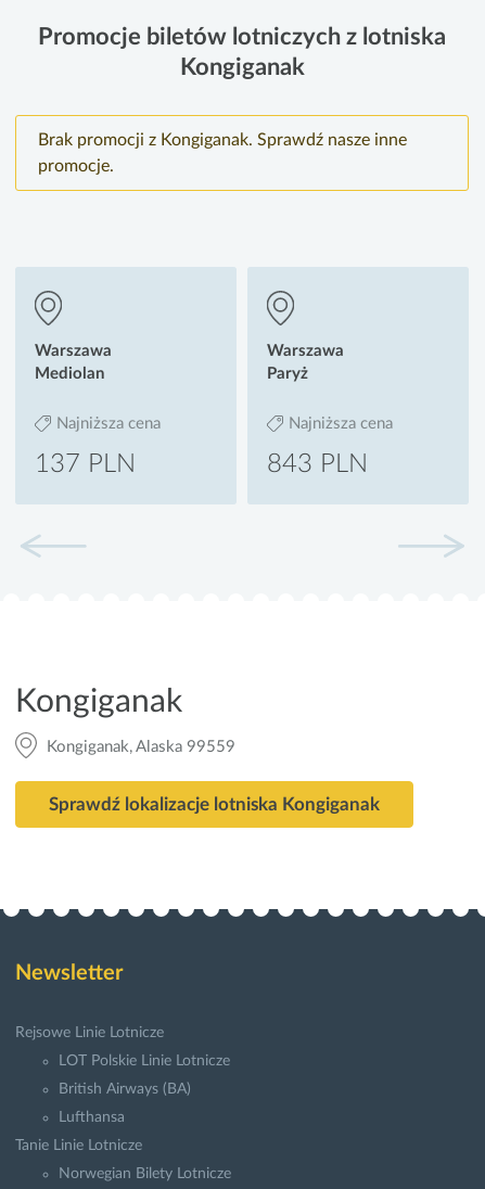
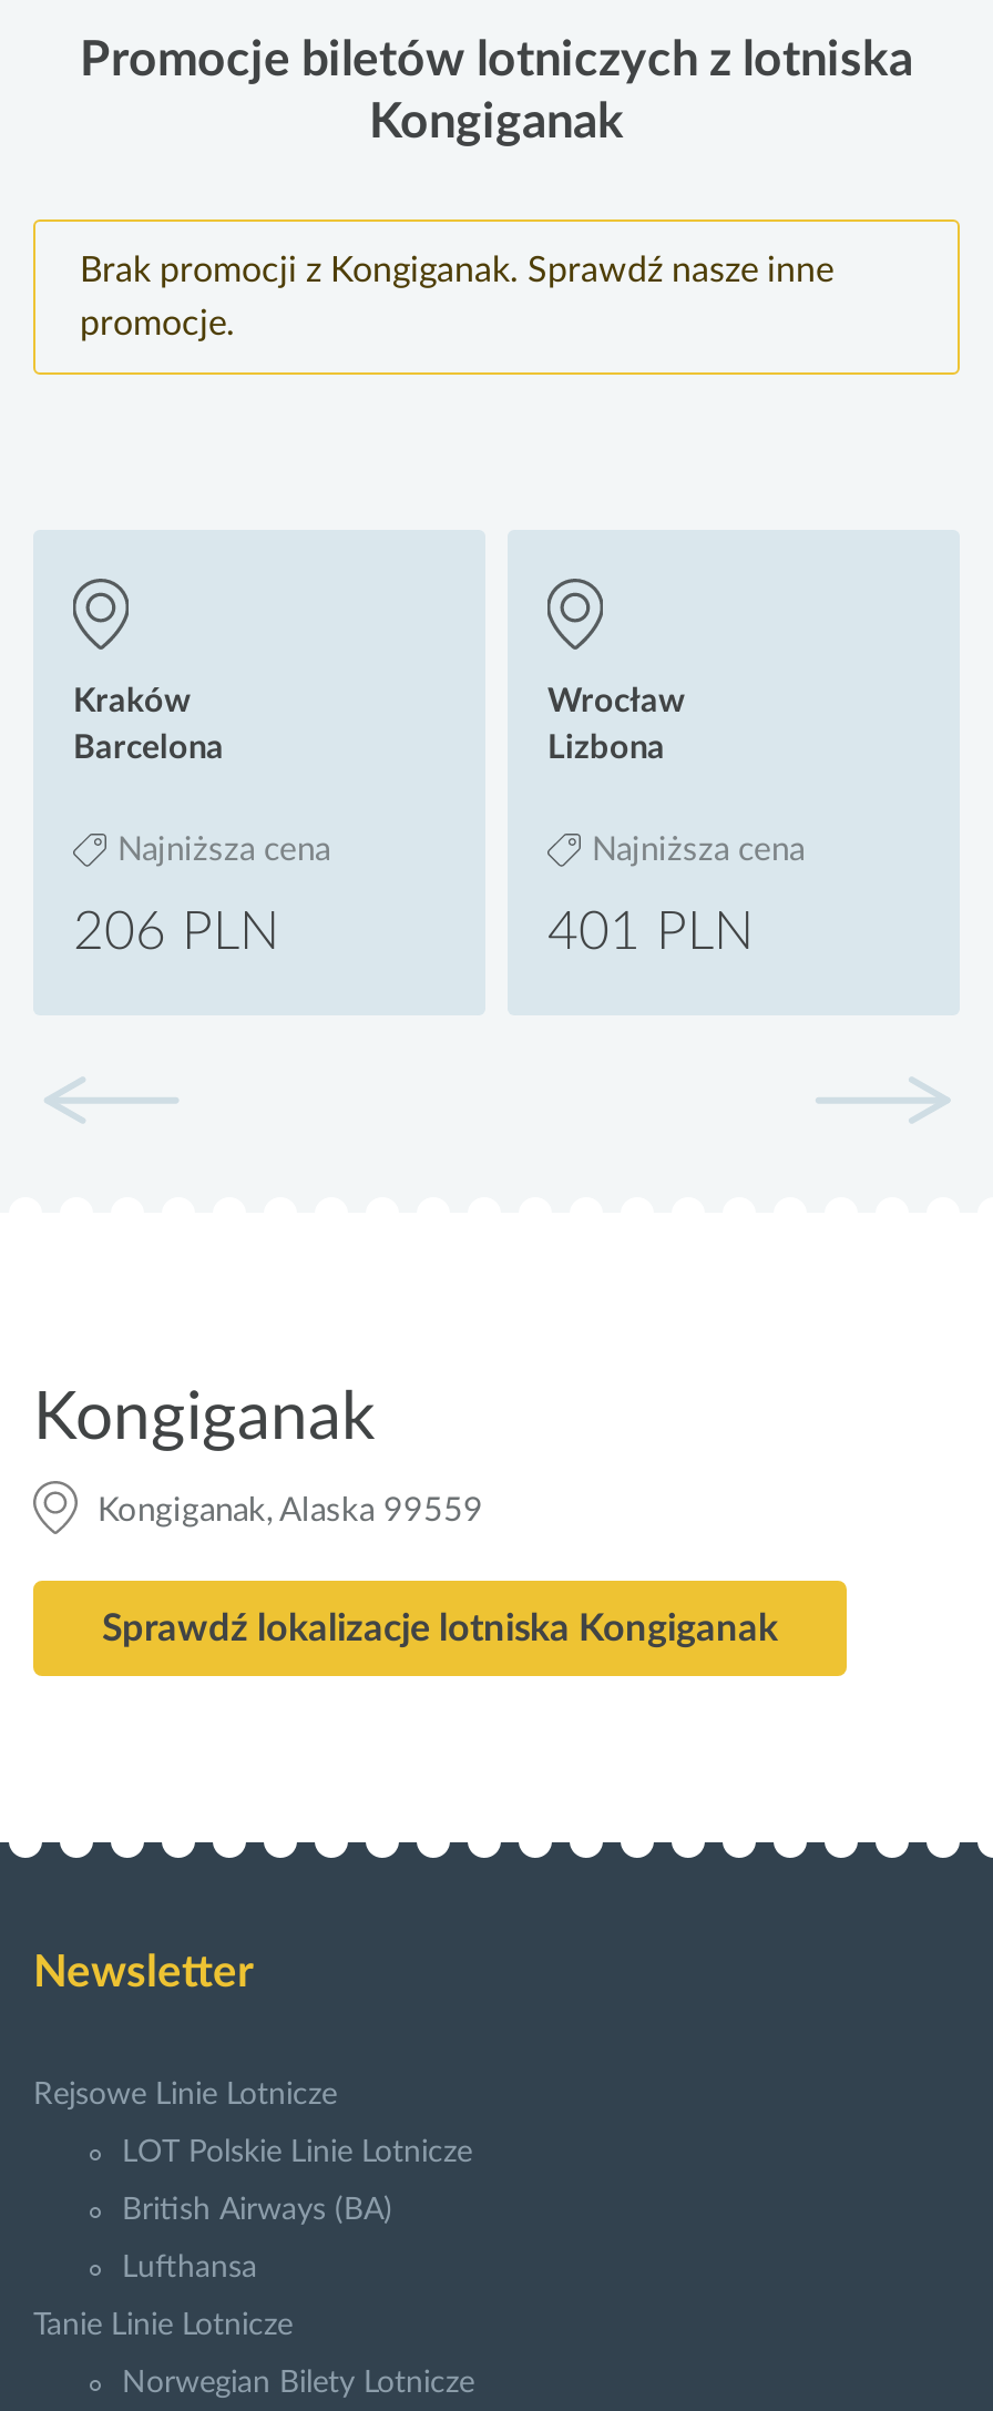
- Warszawa
- Mediolan
+ Kraków
+ Barcelona

- Warszawa
- Paryż
+ Wrocław
+ Lizbona

- 137 PLN
+ 206 PLN

- 843 PLN
+ 401 PLN
